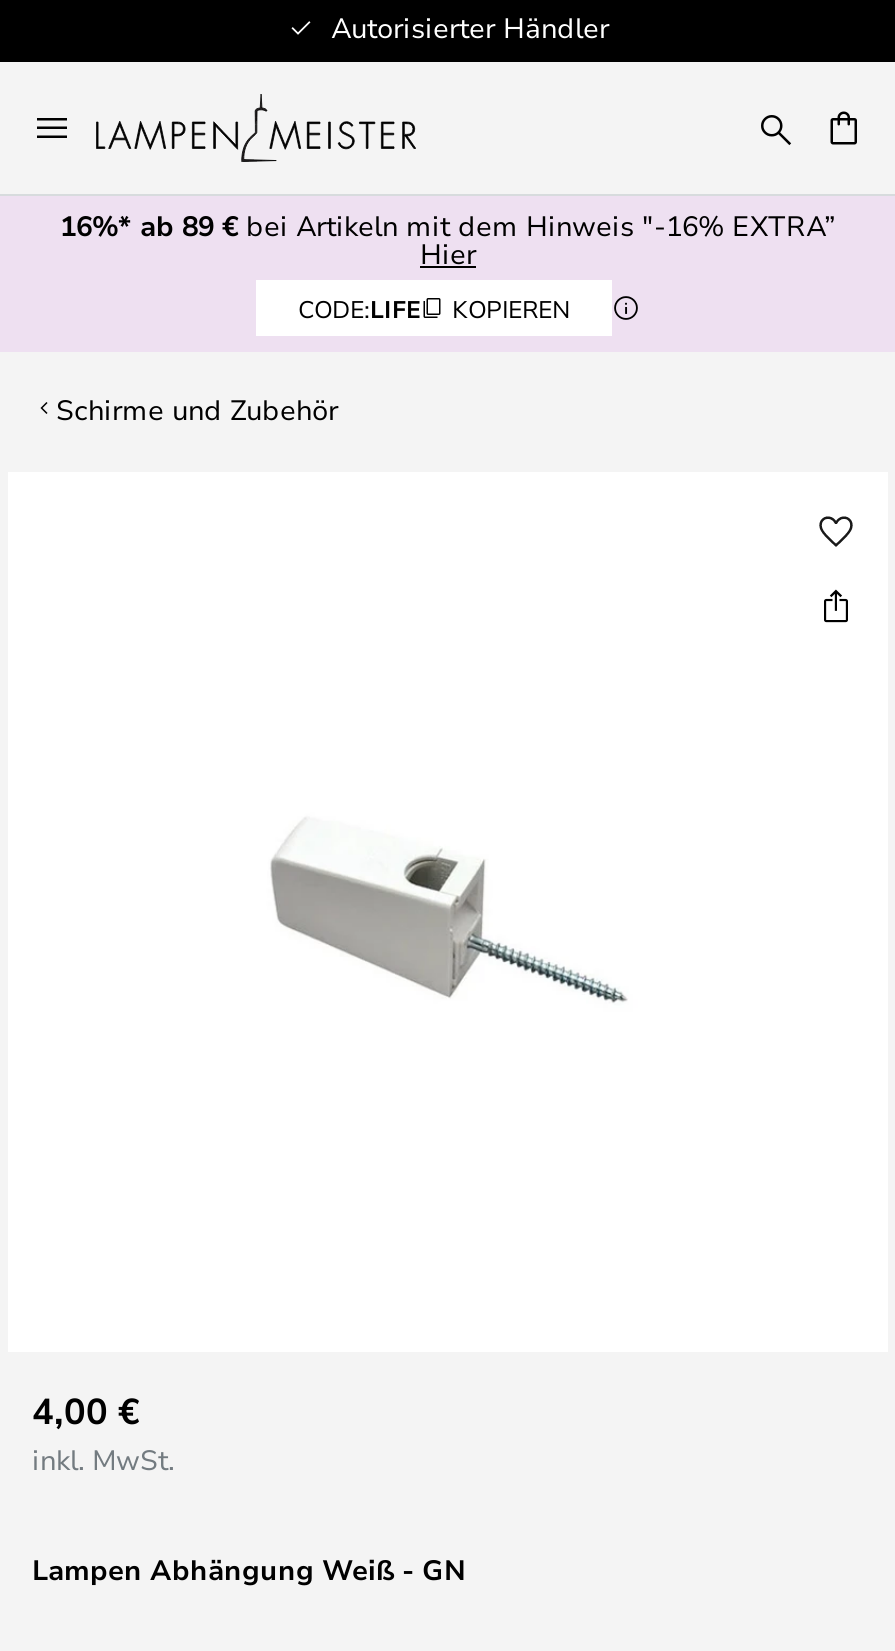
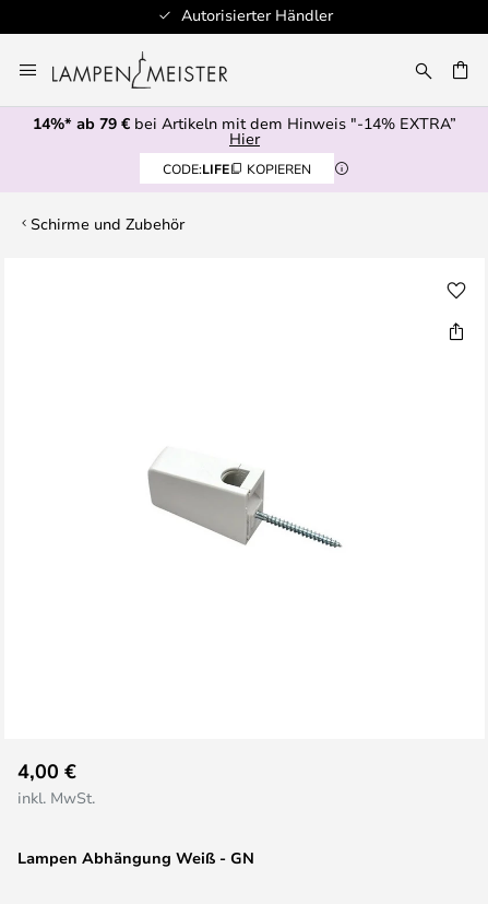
- 16%* ab 89 €bei Artikeln mit dem Hinweis "-16% EXTRA”
+ 14%* ab 79 €bei Artikeln mit dem Hinweis "-14% EXTRA”
